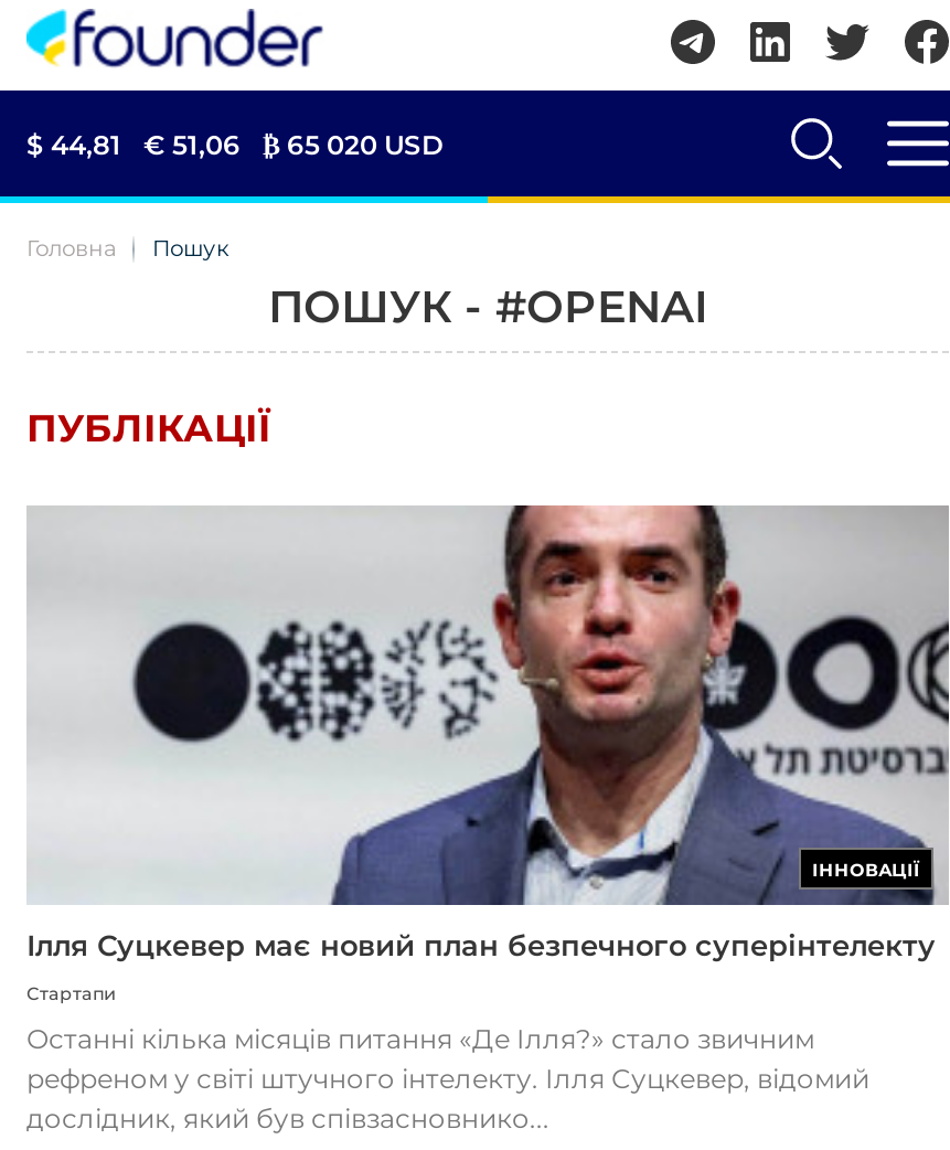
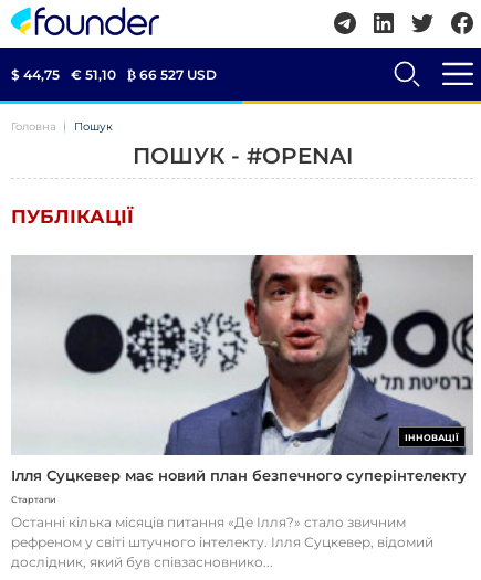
- $ 44,81
+ $ 44,75

- € 51,06
+ € 51,10

- ₿ 65 020 USD
+ ₿ 66 527 USD
